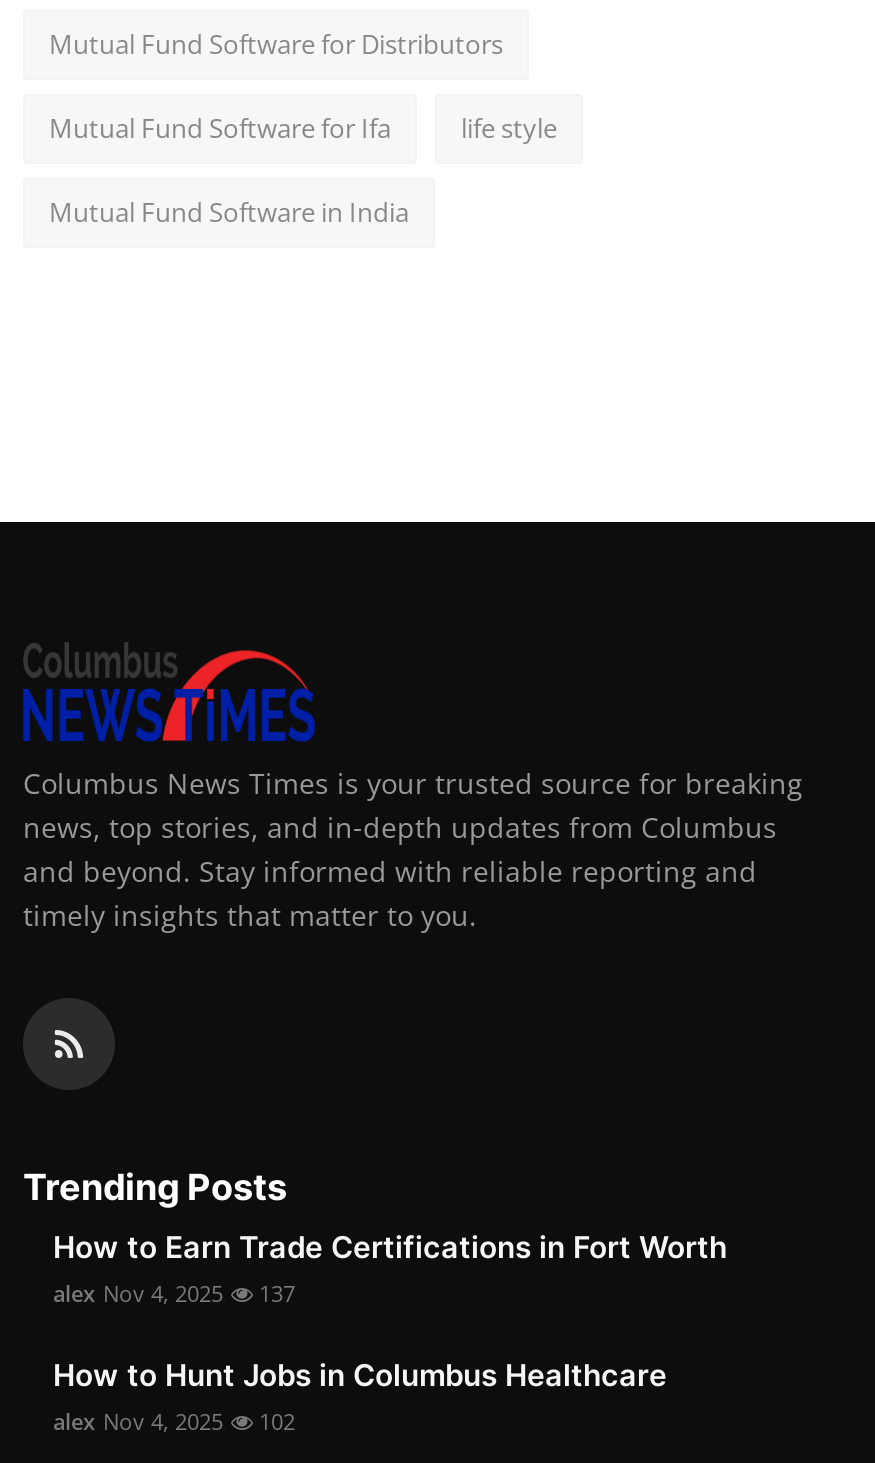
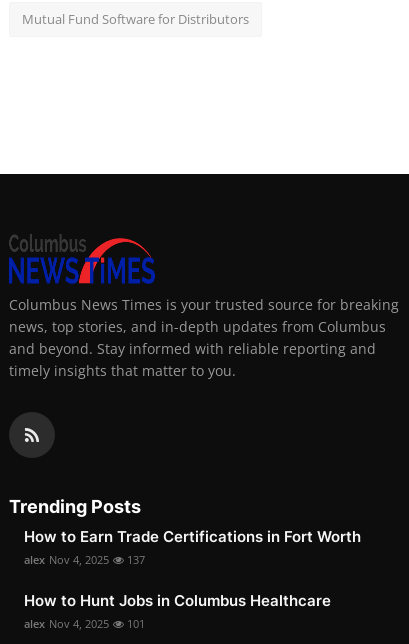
- Mutual Fund Software for Ifa
- life style
- Mutual Fund Software in India

- alex Nov 4, 2025 102
+ alex Nov 4, 2025 101
